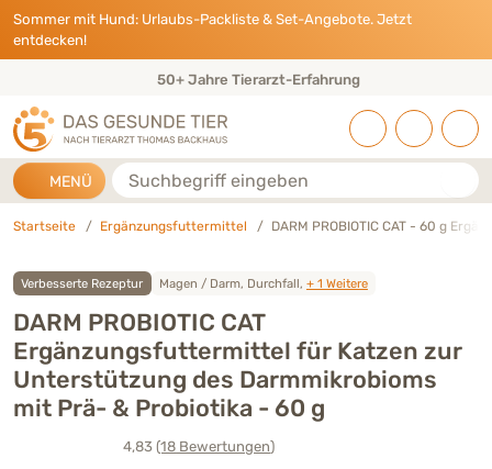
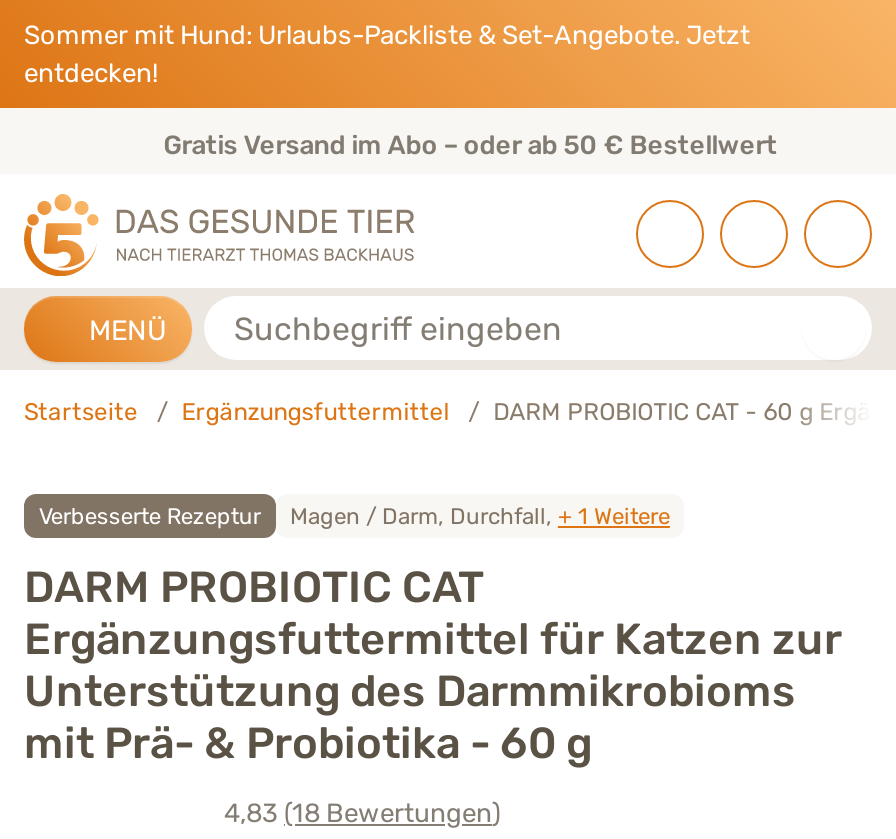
- 50+ Jahre Tierarzt-Erfahrung
+ Gratis Versand im Abo – oder ab 50 € Bestellwert
